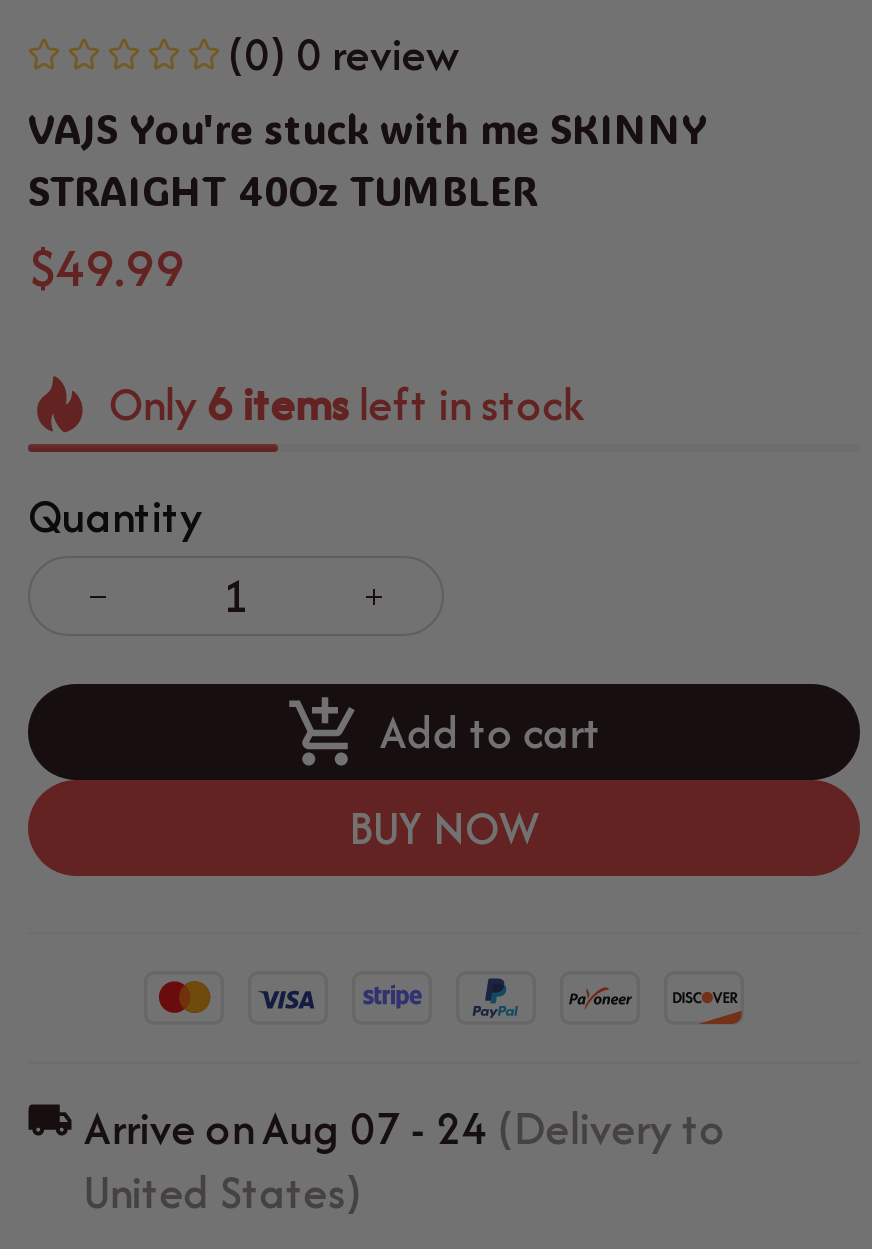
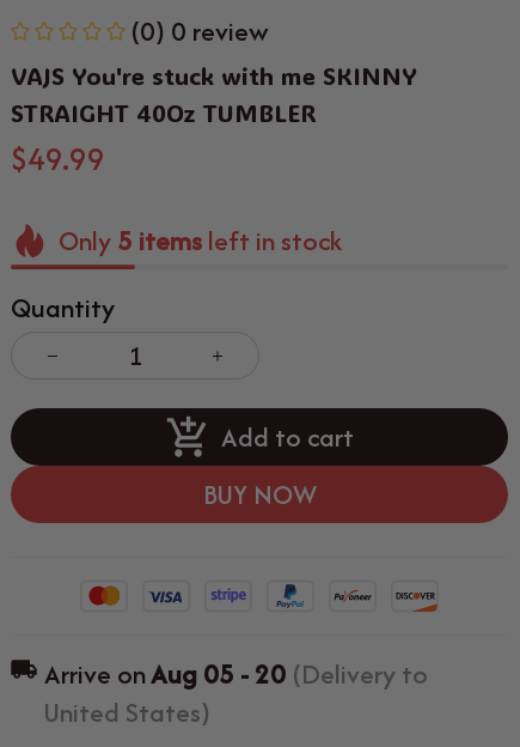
- Only 6 items left in stock
+ Only 5 items left in stock

- Arrive on Aug 07 - 24 (Delivery to
+ Arrive on Aug 05 - 20 (Delivery to
